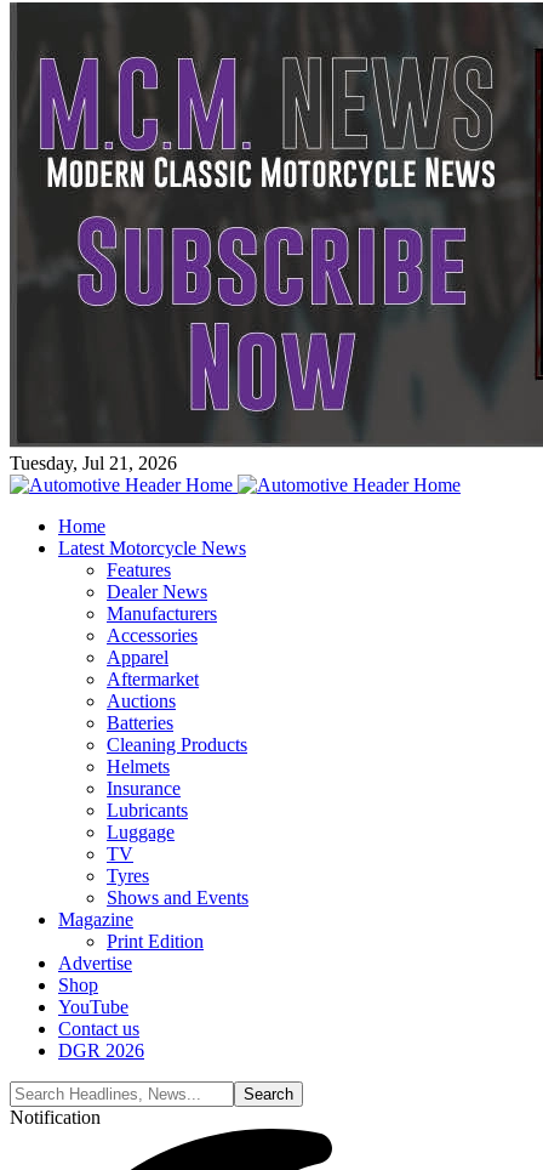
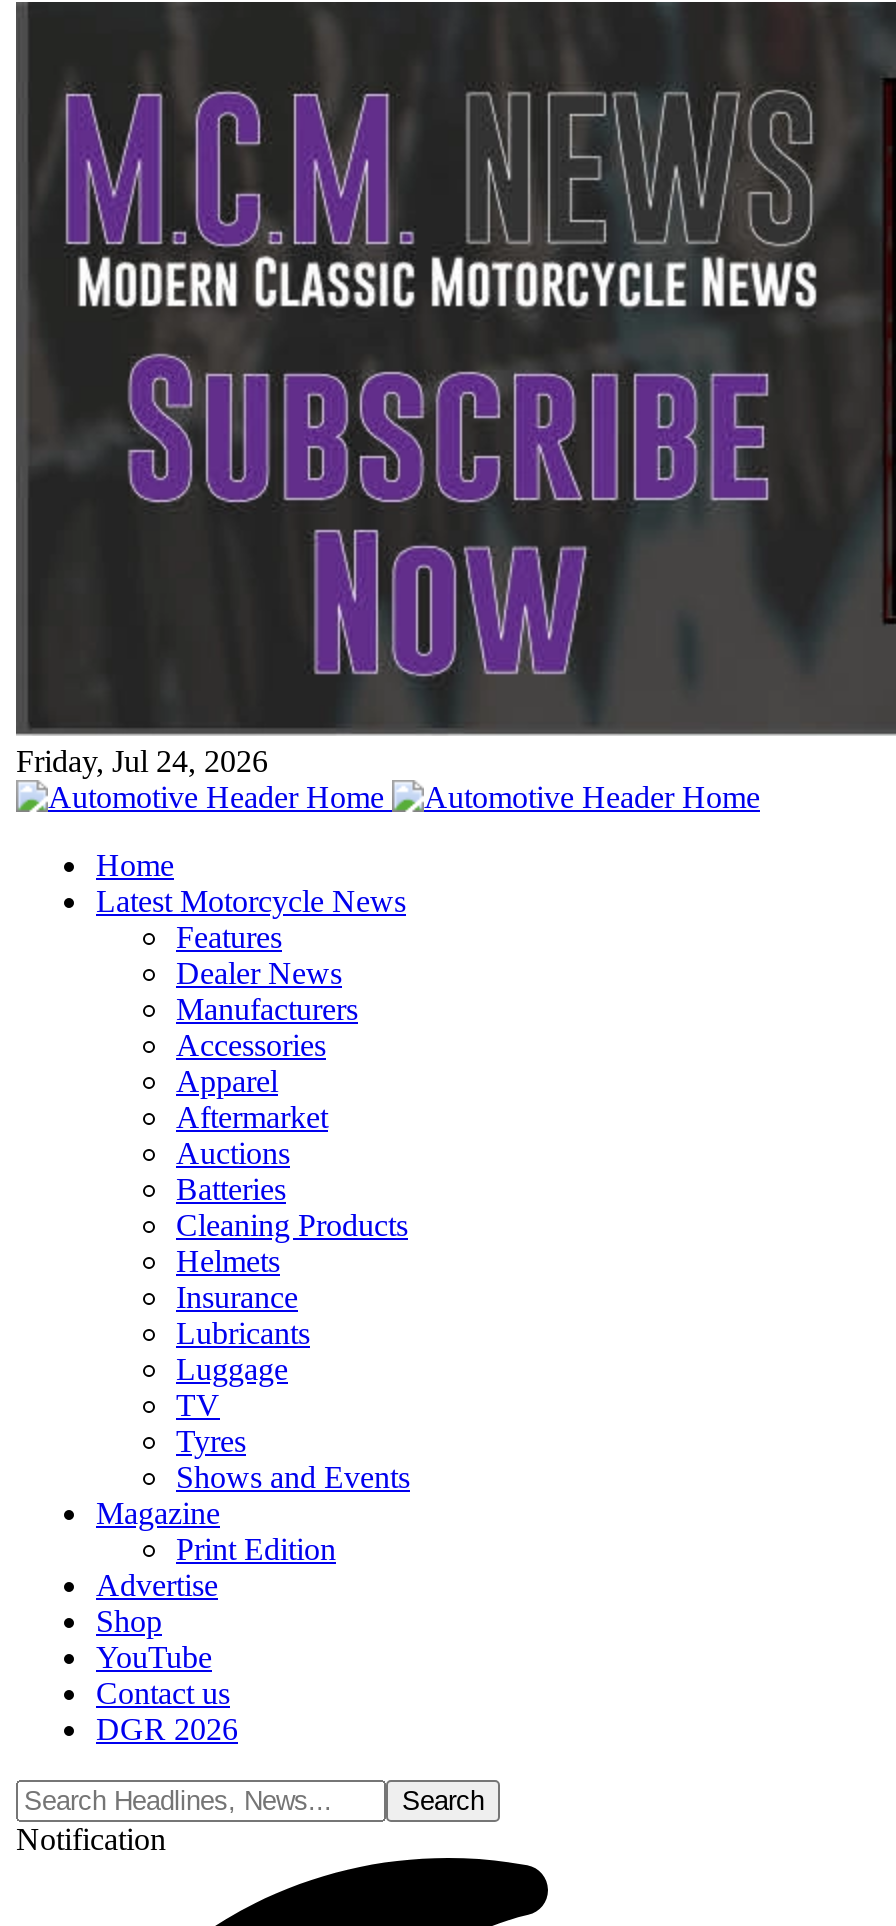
- Tuesday, Jul 21, 2026
+ Friday, Jul 24, 2026
